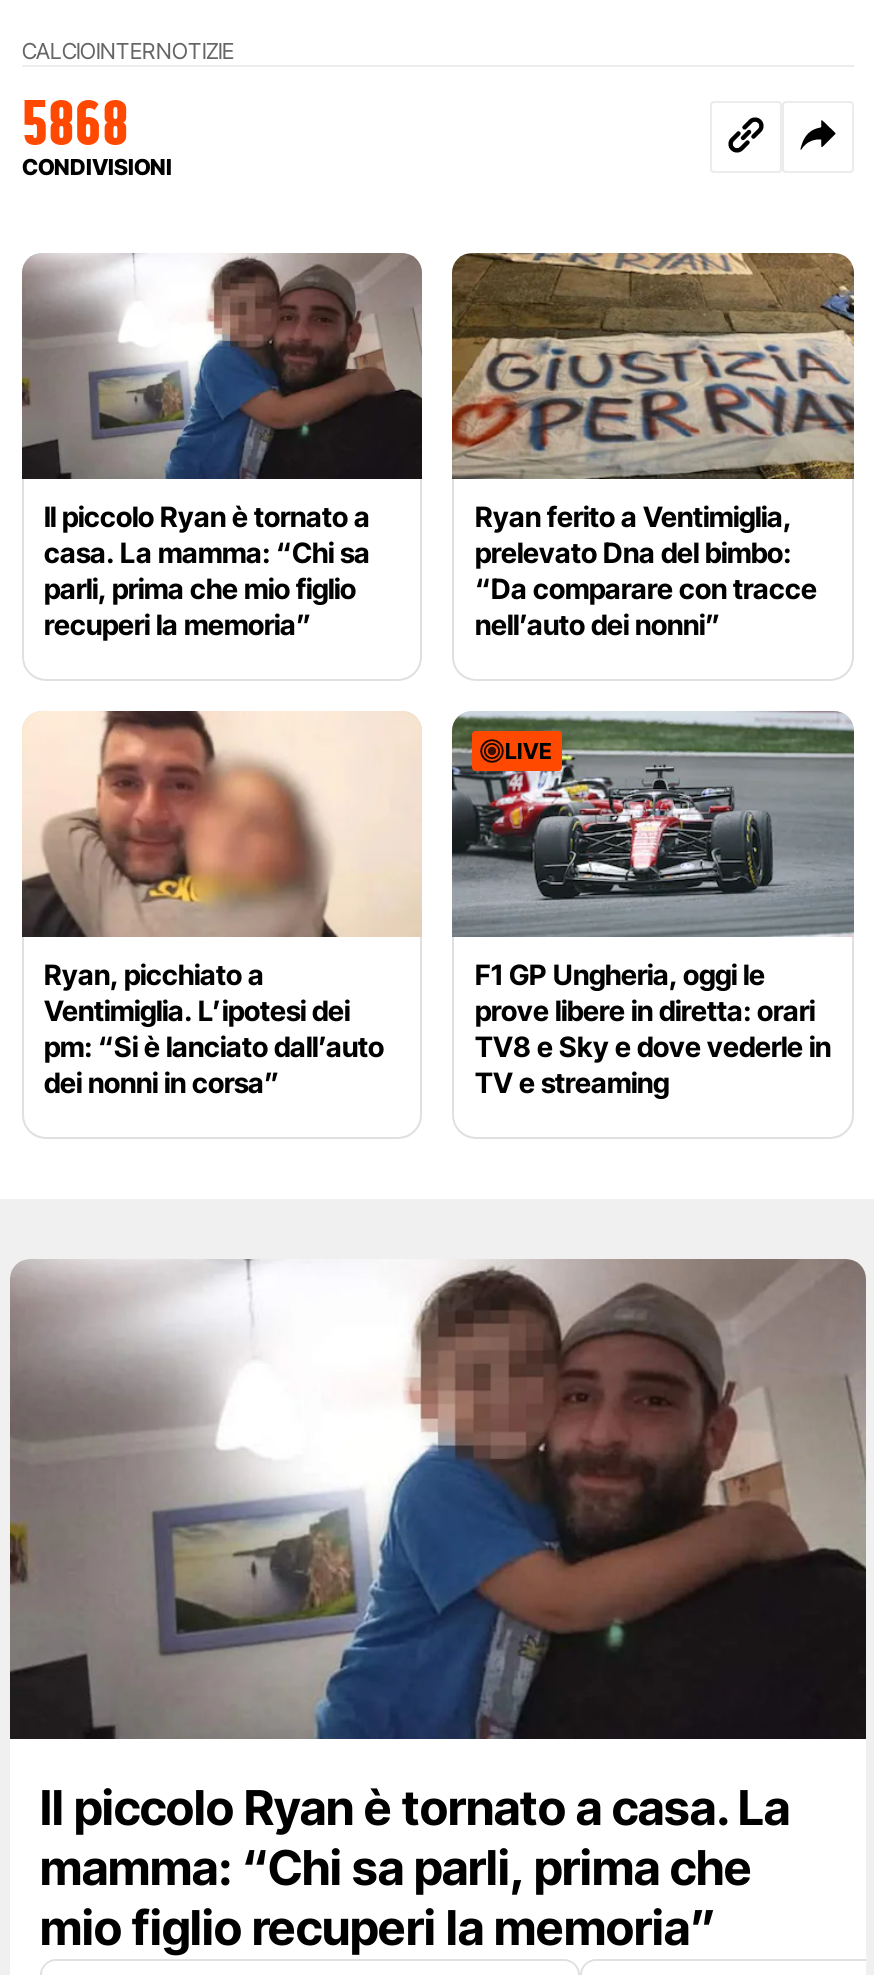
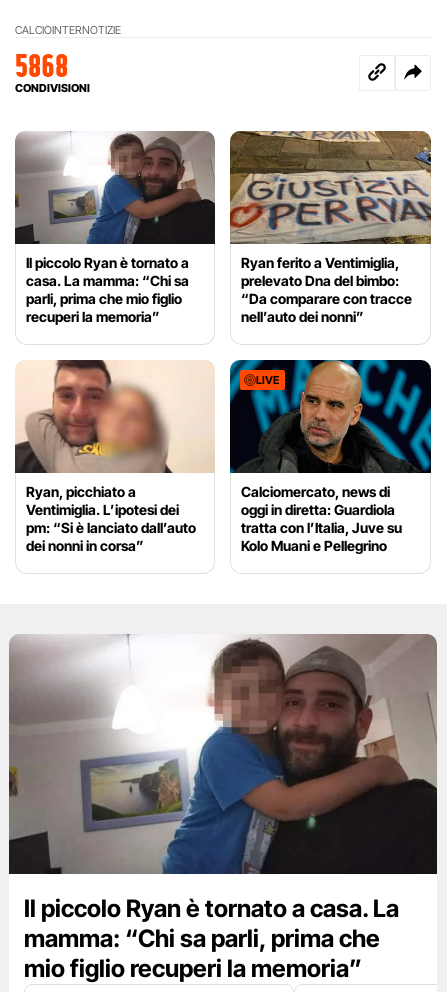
- [image]
- F1 GP Ungheria, oggi le
- prove libere in diretta: orari
- TV8 e Sky e dove vederle in
- TV e streaming
+ [image]
+ Calciomercato, news di
+ oggi in diretta: Guardiola
+ tratta con l’Italia, Juve su
+ Kolo Muani e Pellegrino
